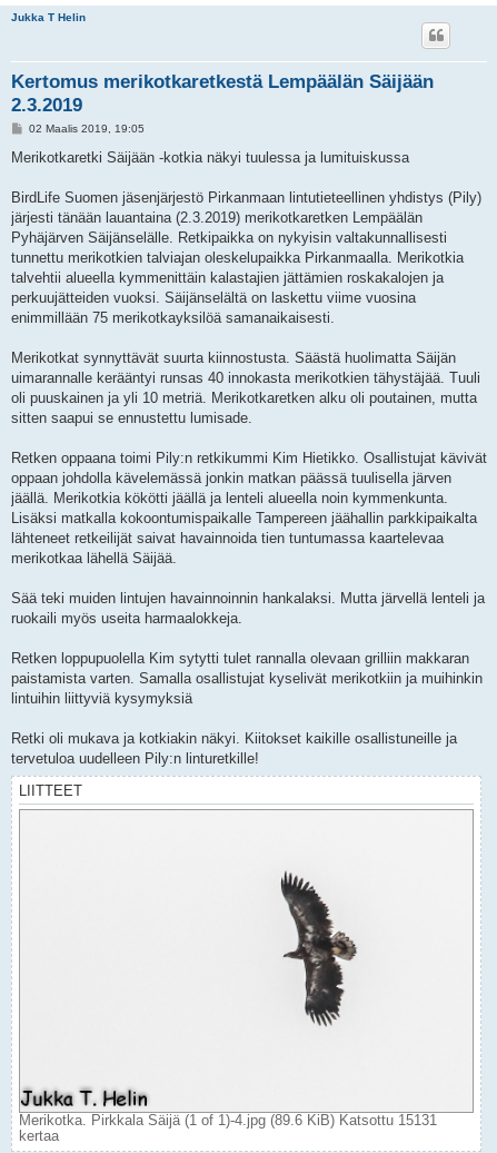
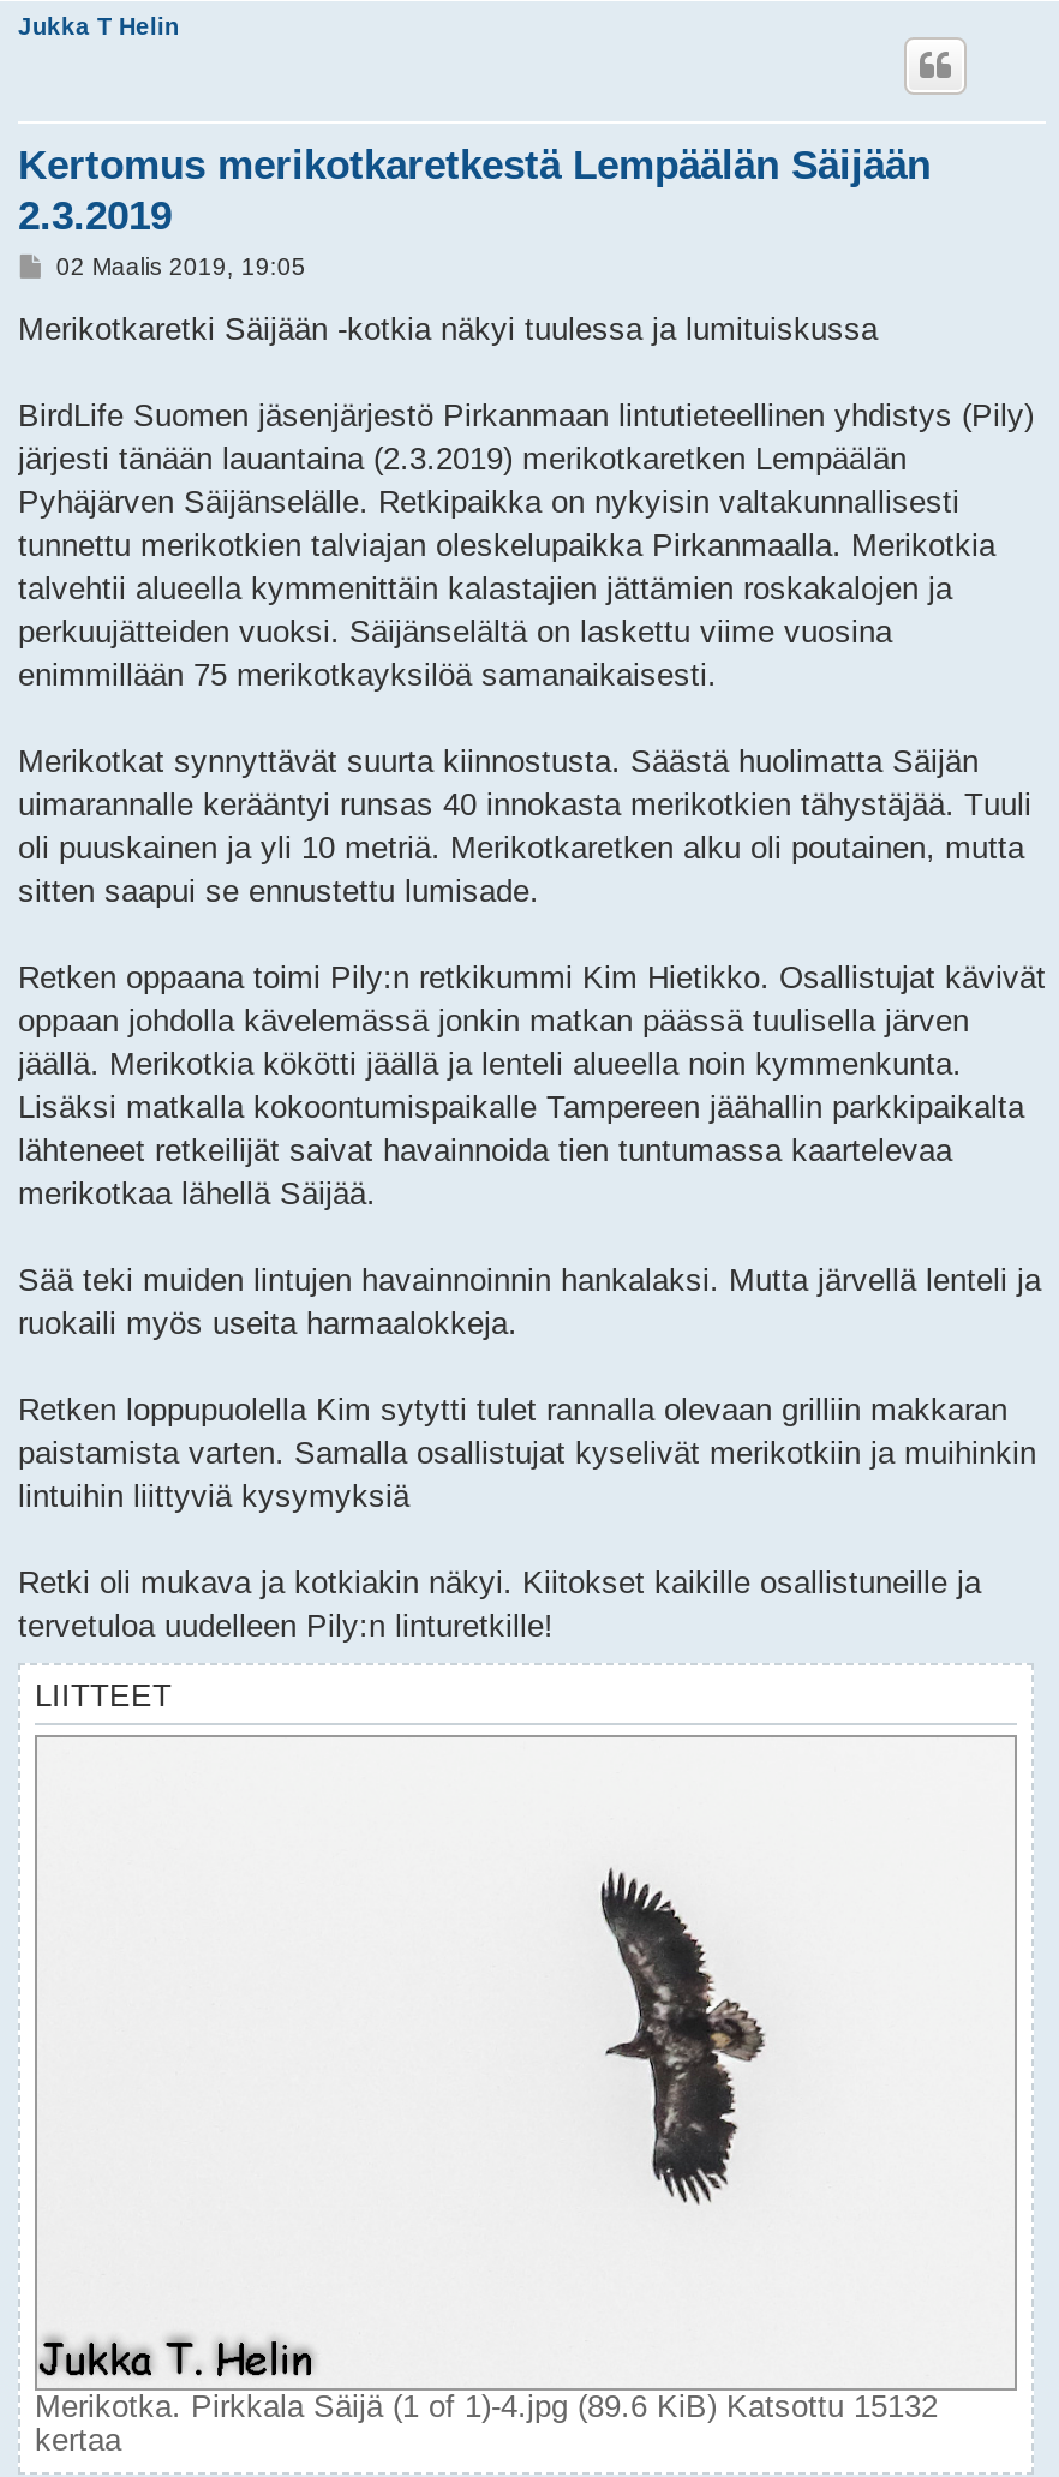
- Merikotka. Pirkkala Säijä (1 of 1)-4.jpg (89.6 KiB) Katsottu 15131
+ Merikotka. Pirkkala Säijä (1 of 1)-4.jpg (89.6 KiB) Katsottu 15132
